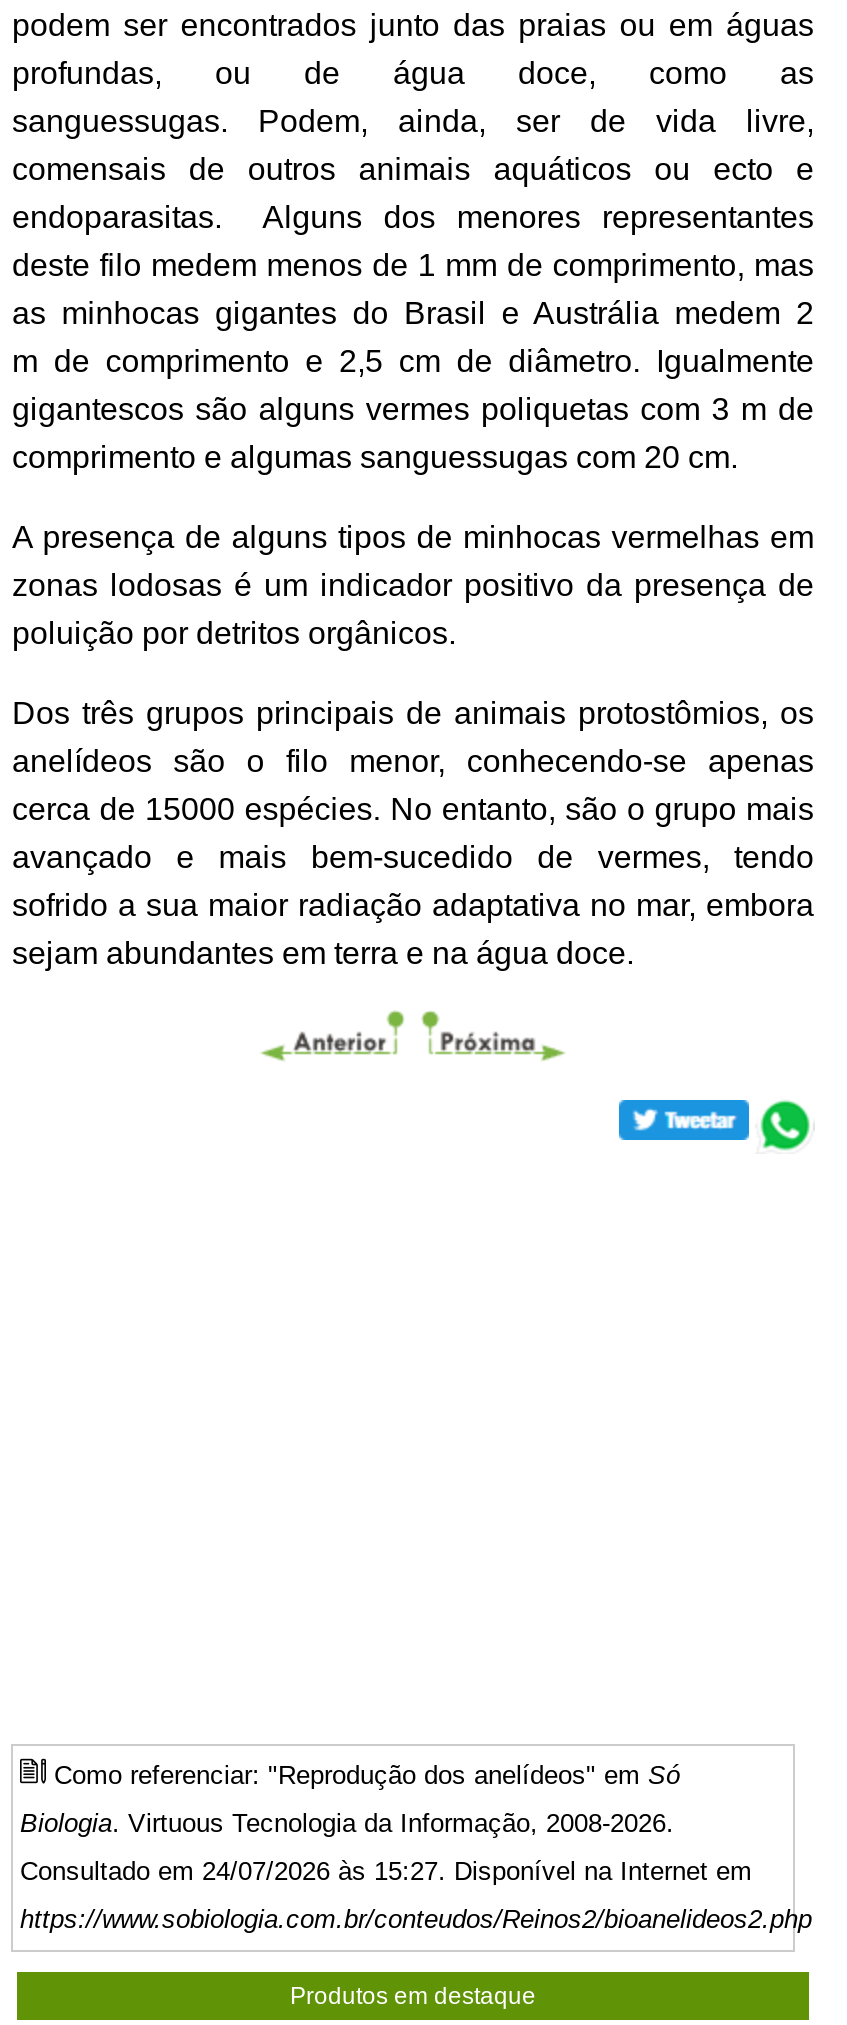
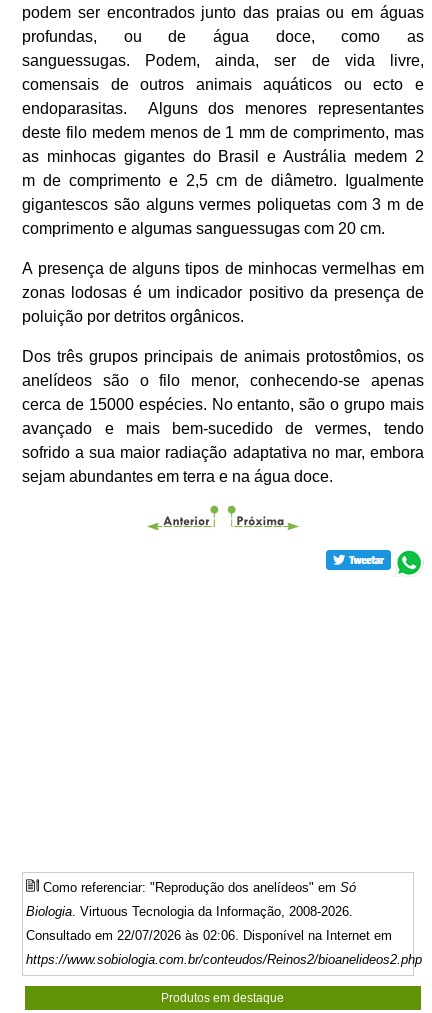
- Consultado em 24/07/2026 às 15:27. Disponível na Internet em
+ Consultado em 22/07/2026 às 02:06. Disponível na Internet em
